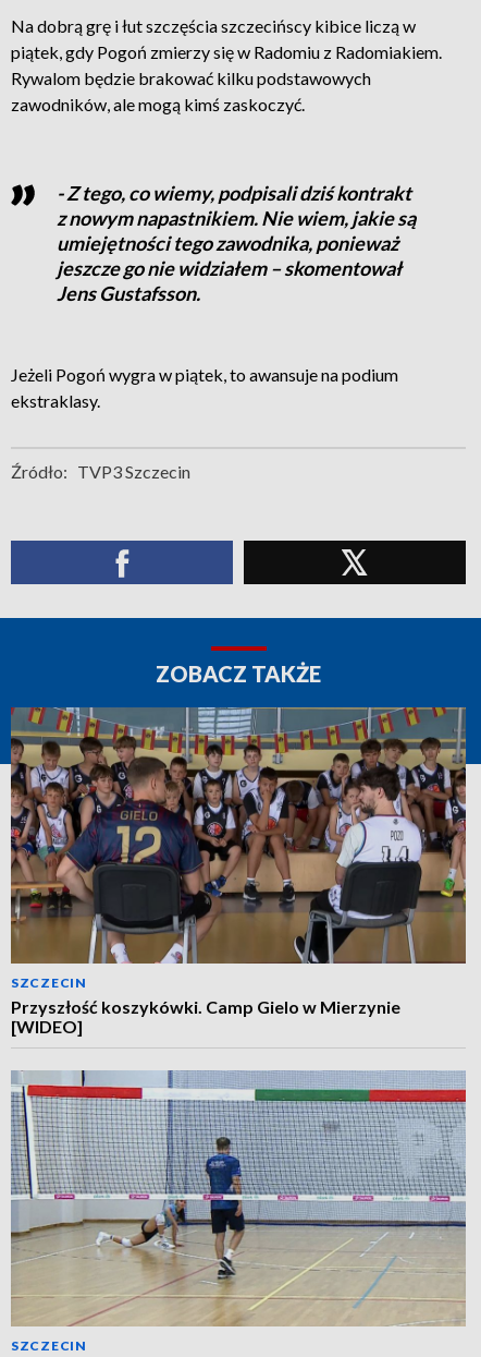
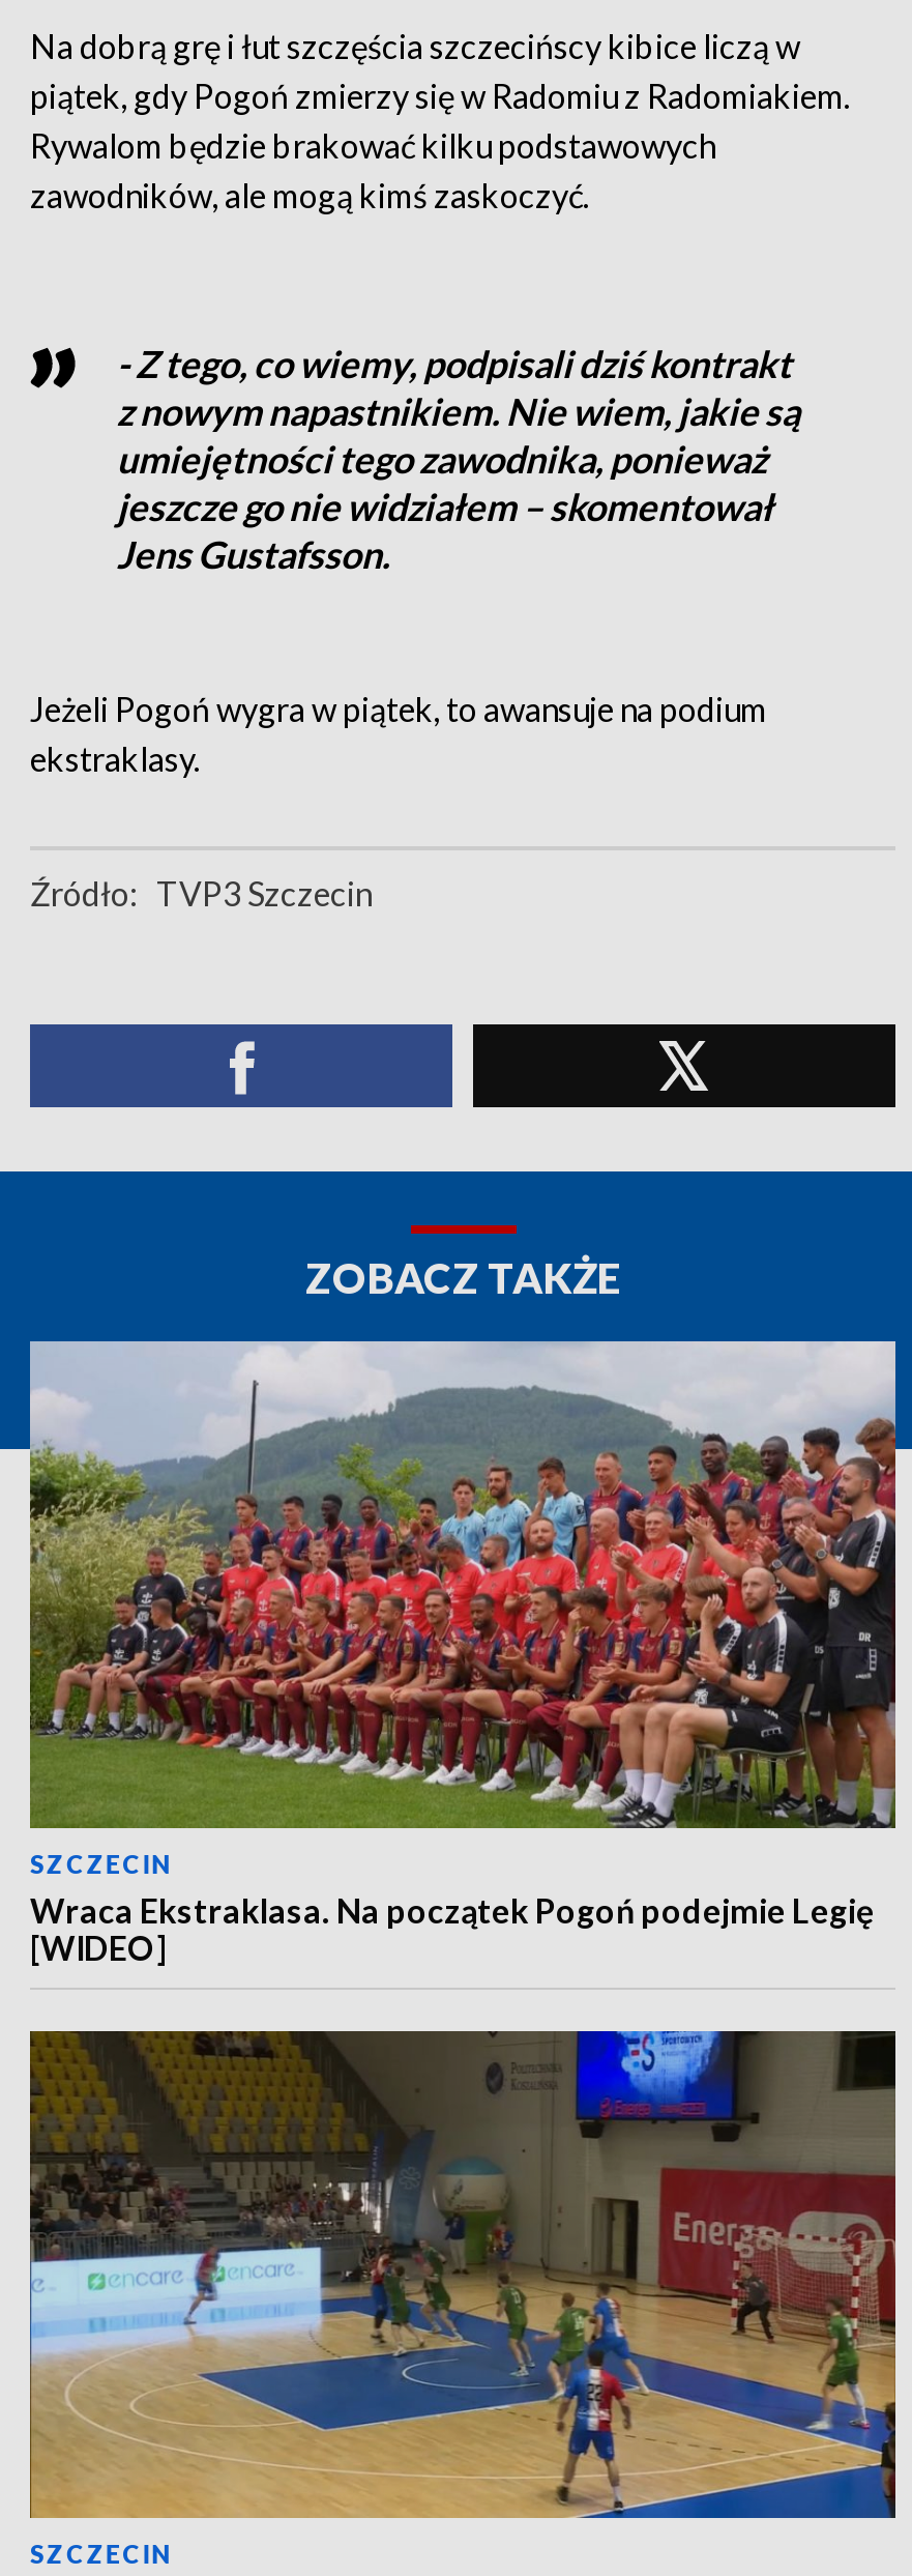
- [image]
- Przyszłość koszykówki. Camp Gielo w Mierzynie
+ [image]
+ Wraca Ekstraklasa. Na początek Pogoń podejmie Legię

- [image]
+ [image]
